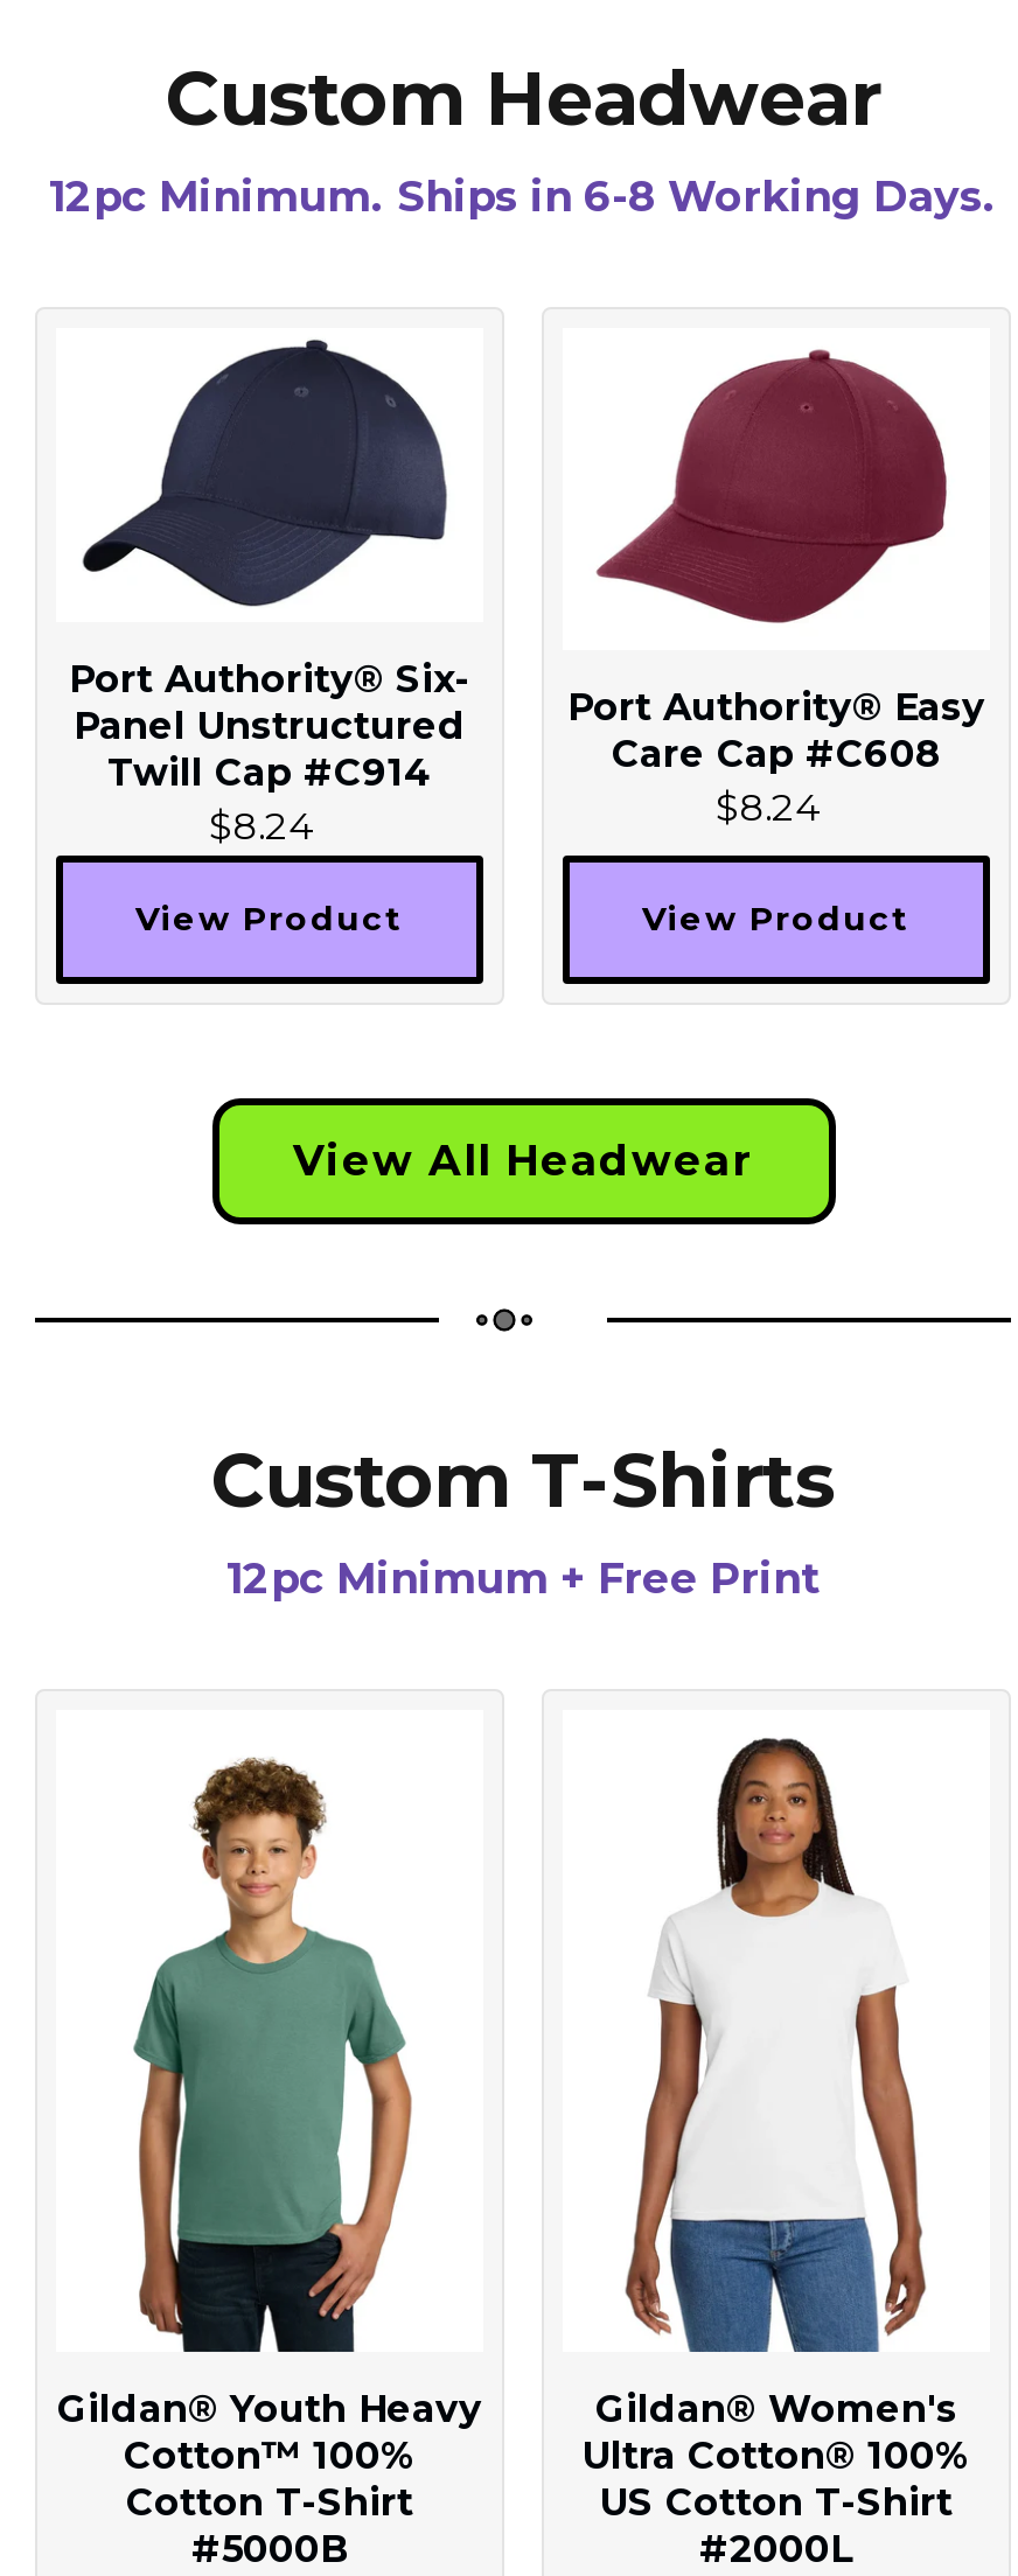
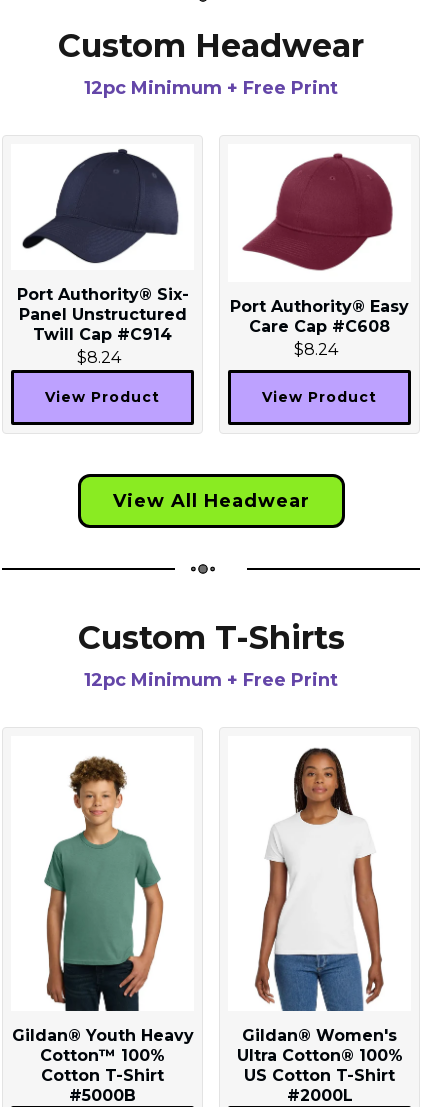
- 12pc Minimum. Ships in 6-8 Working Days.
+ 12pc Minimum + Free Print
